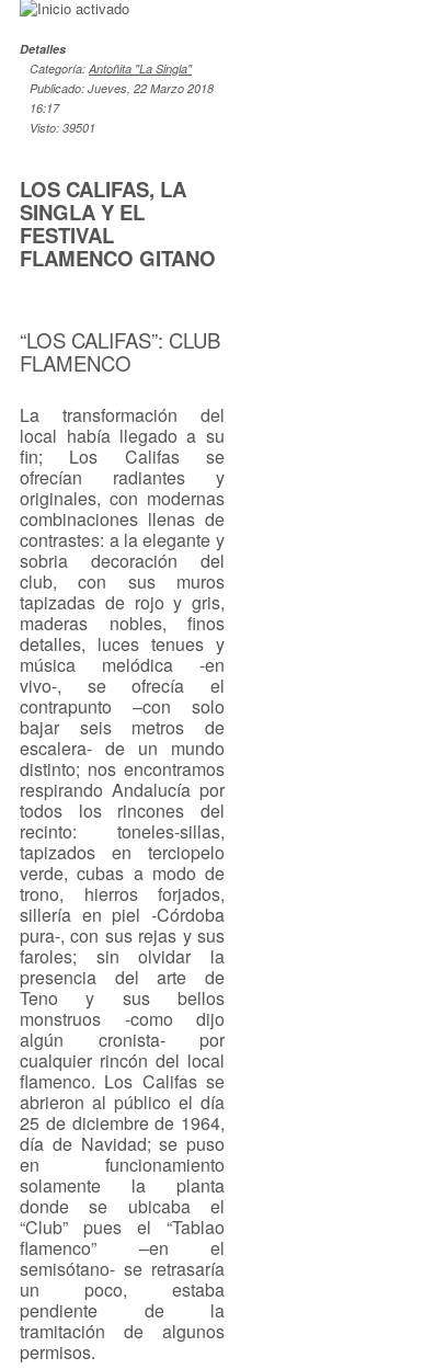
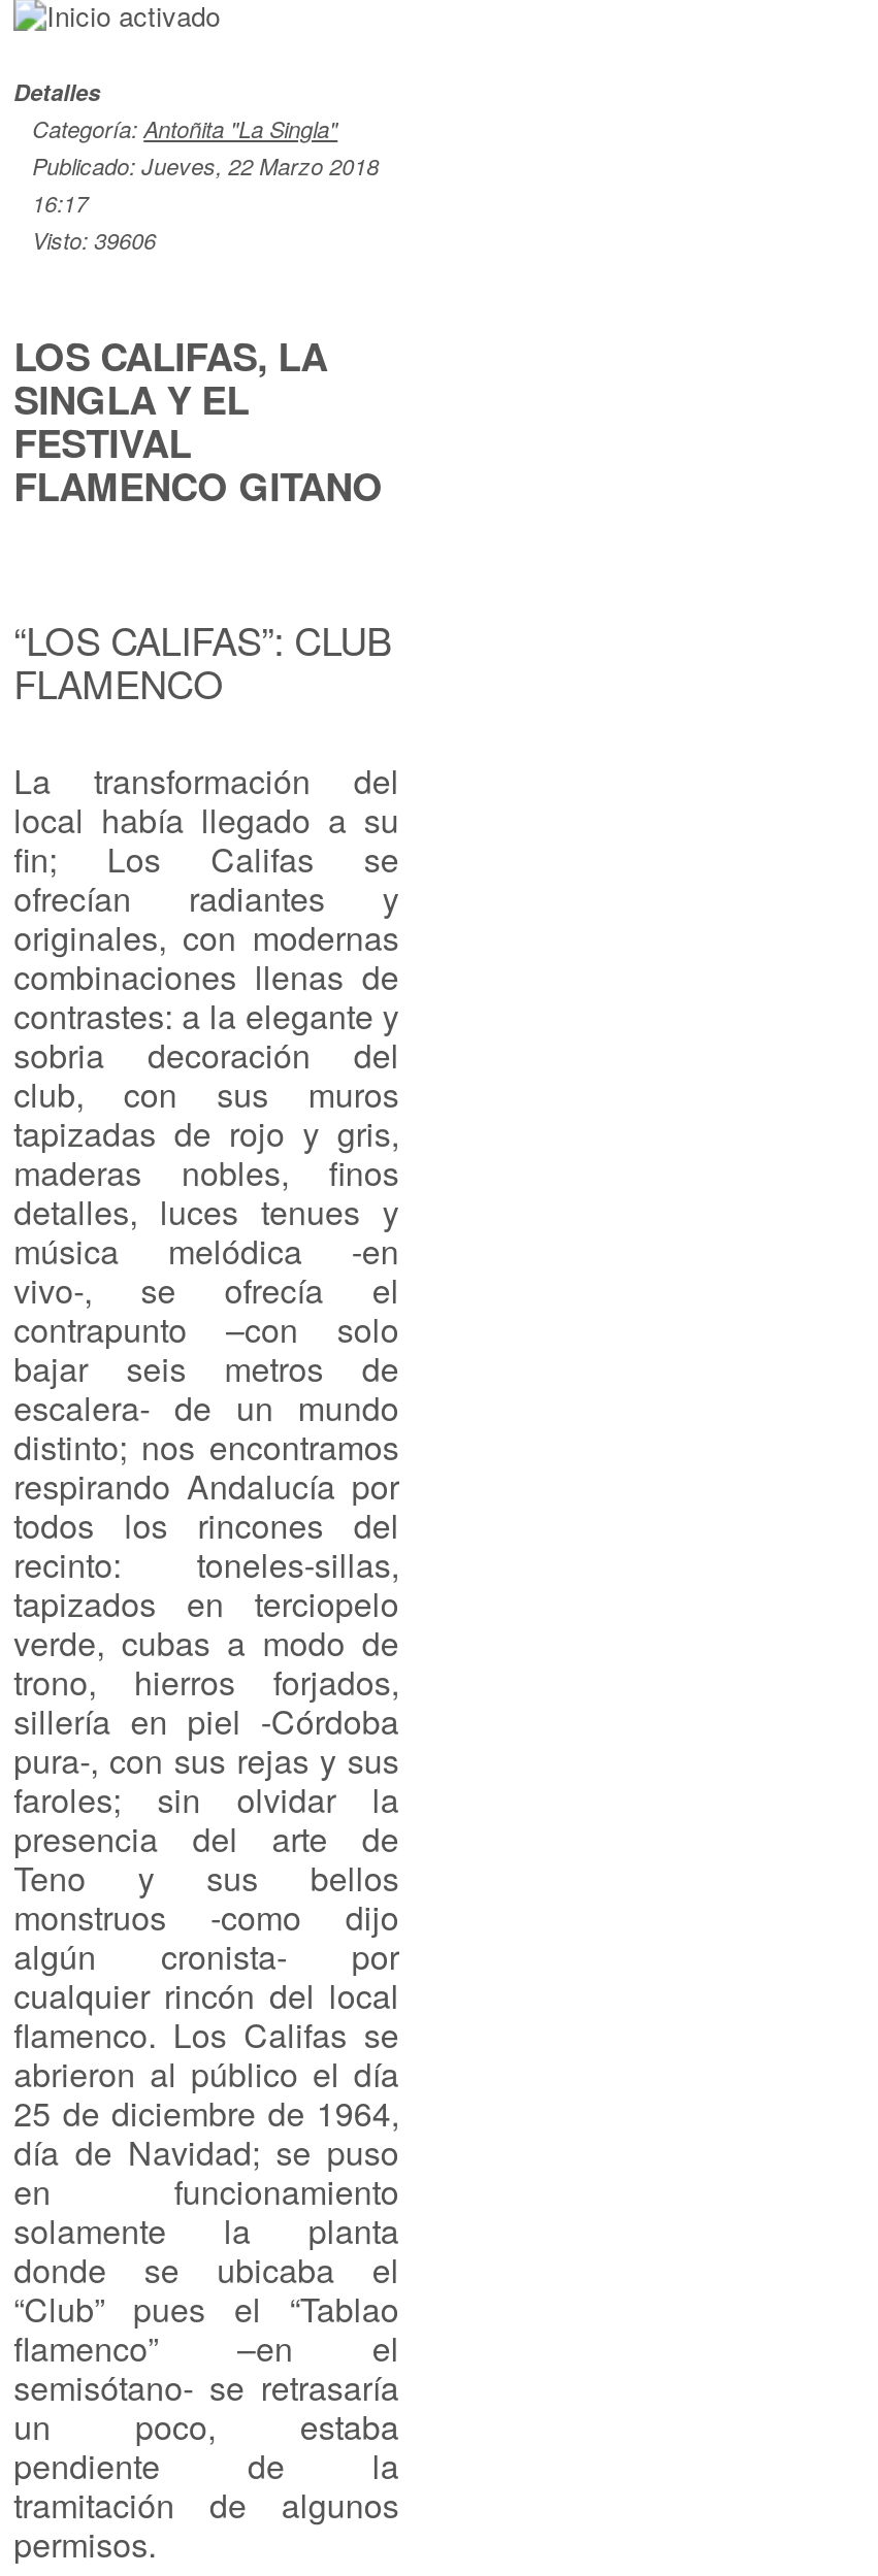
- Visto: 39501
+ Visto: 39606
